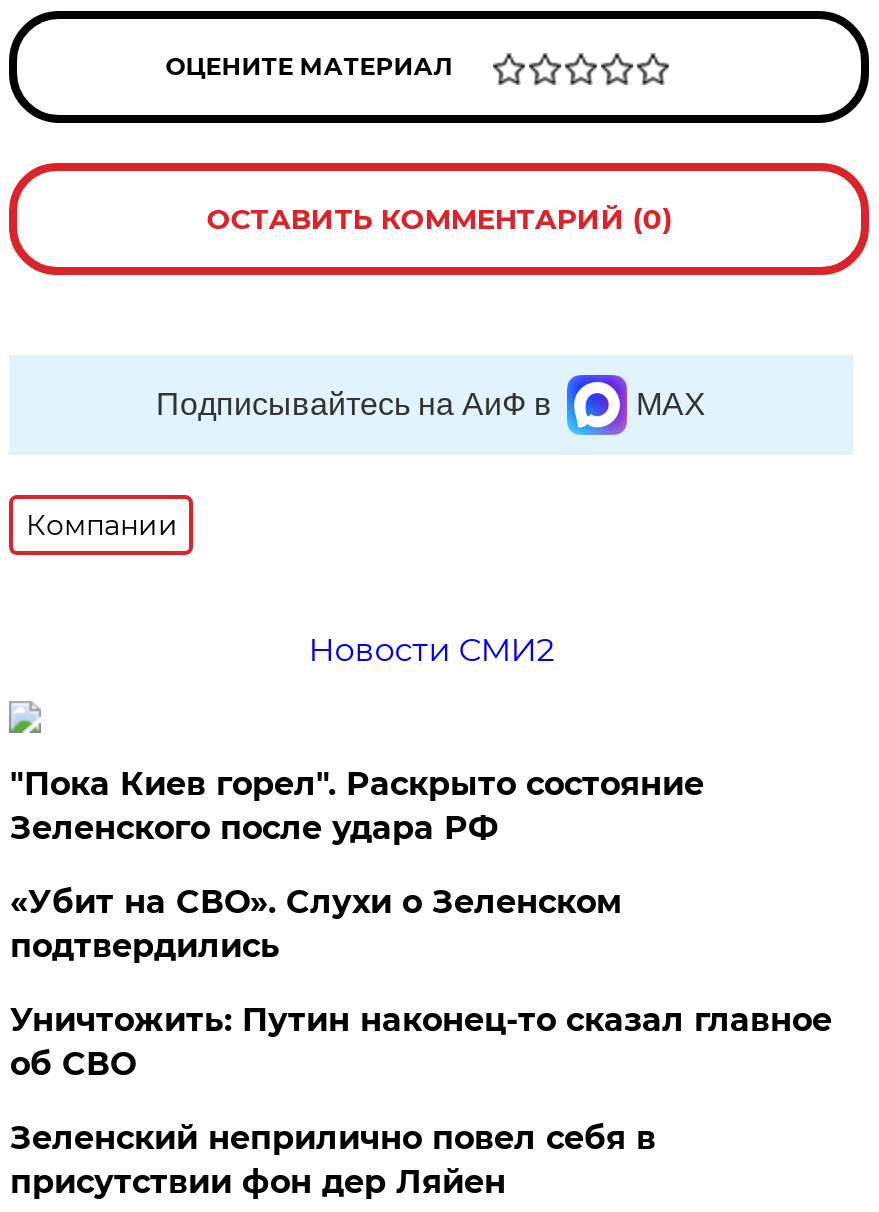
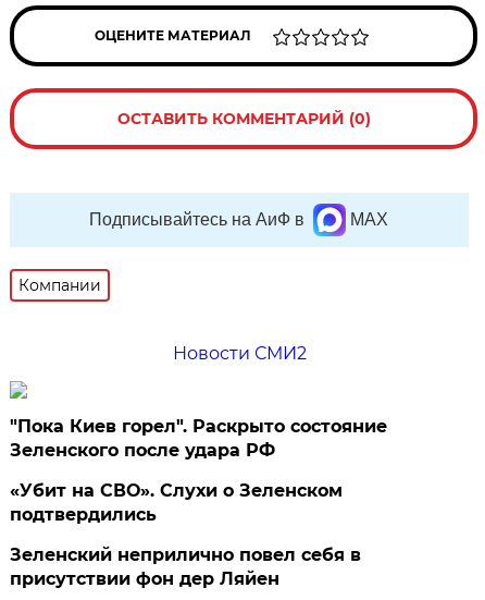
- Уничтожить: Путин наконец-то сказал главное
- об СВО
